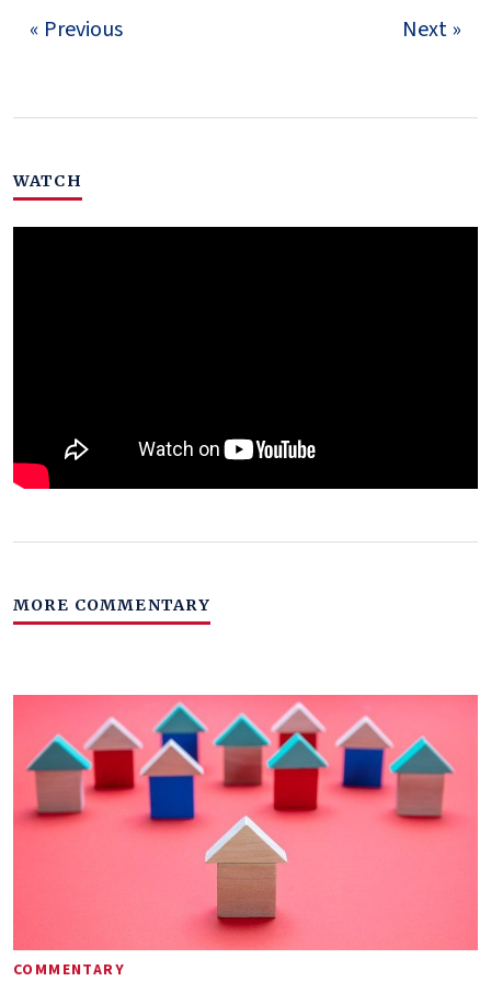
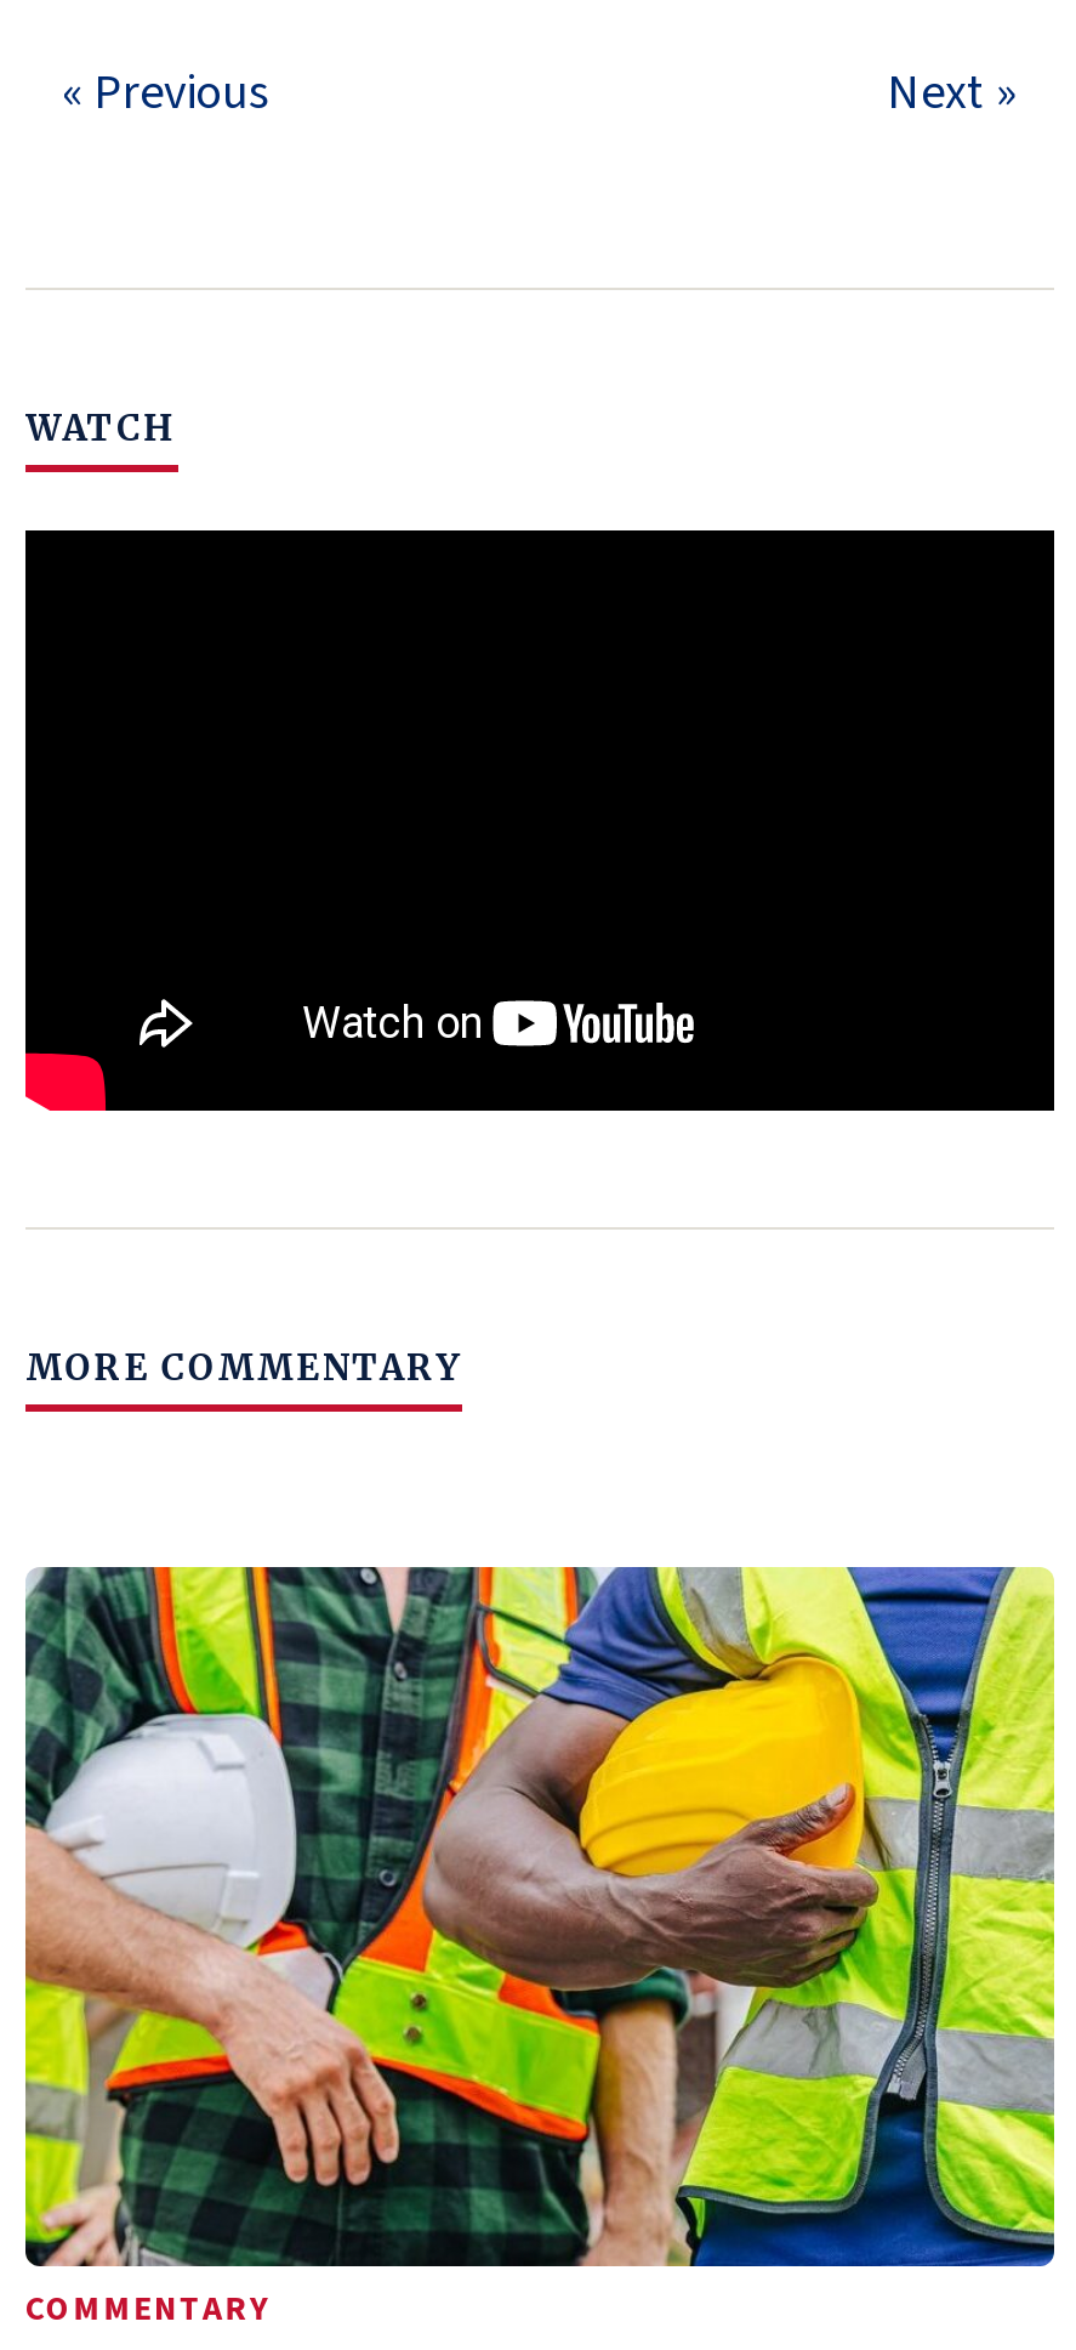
- [image]
+ [image]
